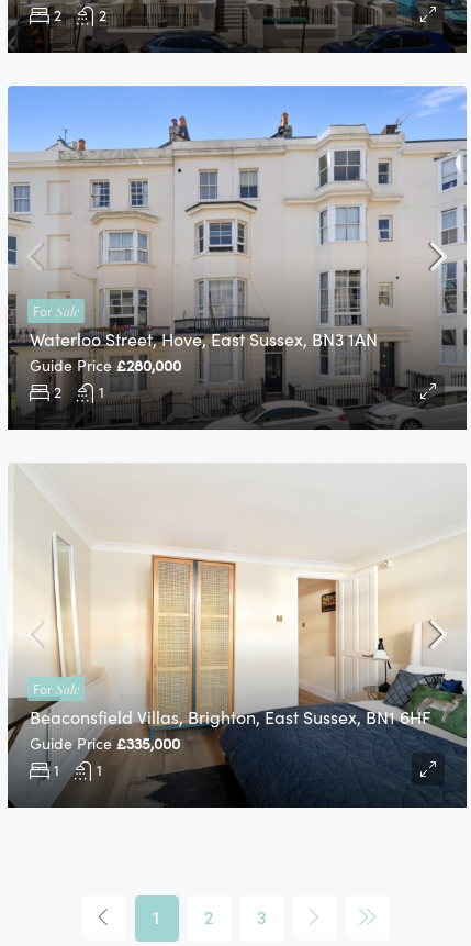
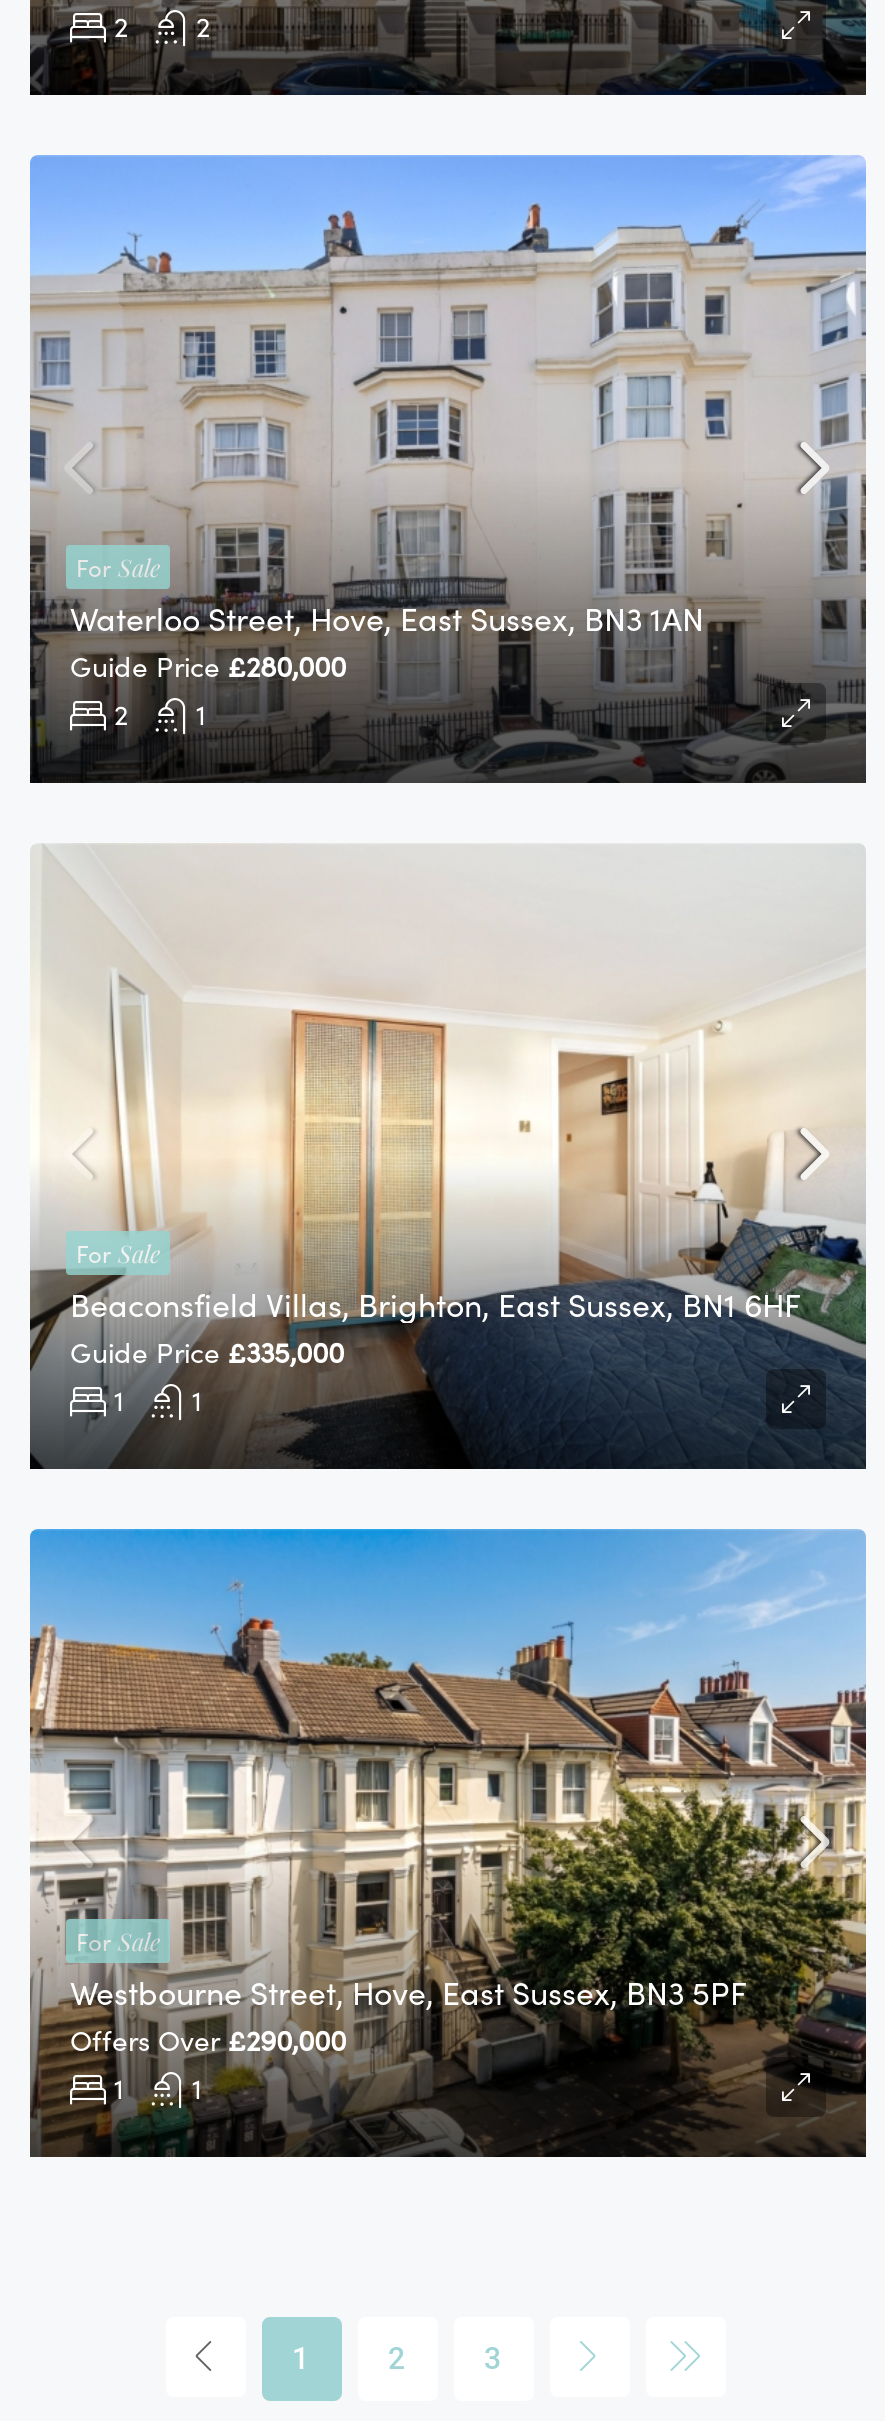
+ [image]
+ Westbourne Street, Hove, East Sussex, BN3 5PF
+ 1
+ 1

+ Offers Over £290,000

+ For Sale
